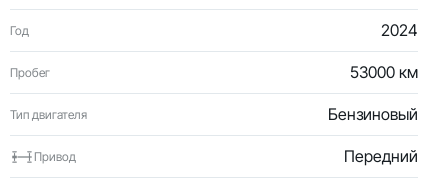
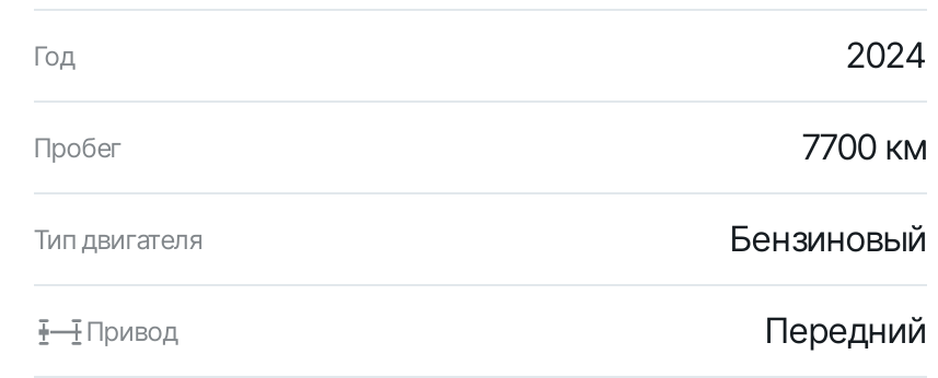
- 53000 км
+ 7700 км
